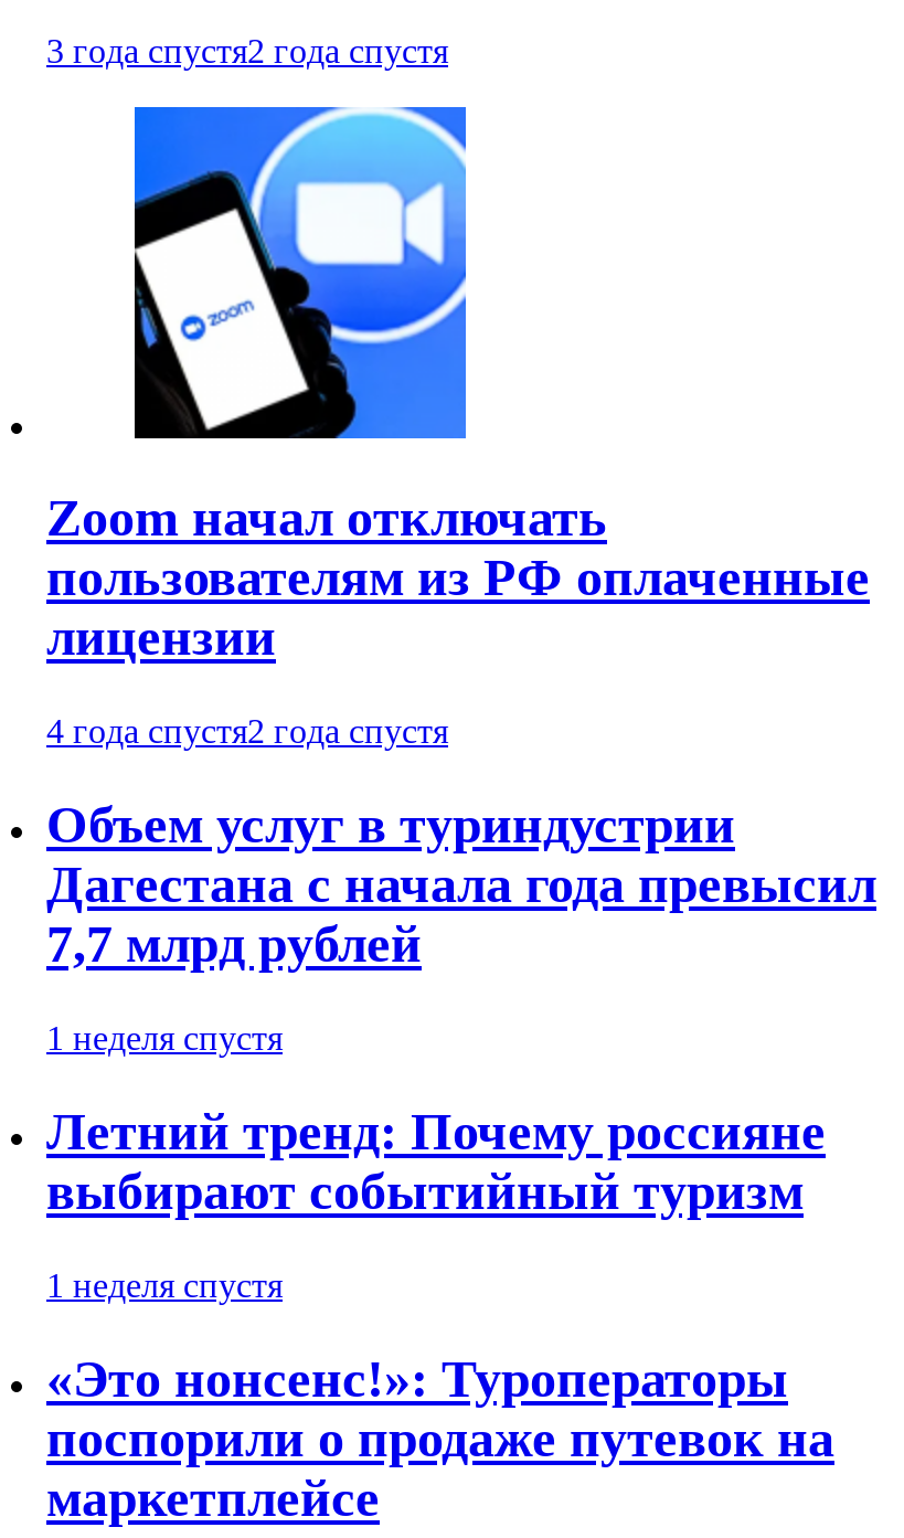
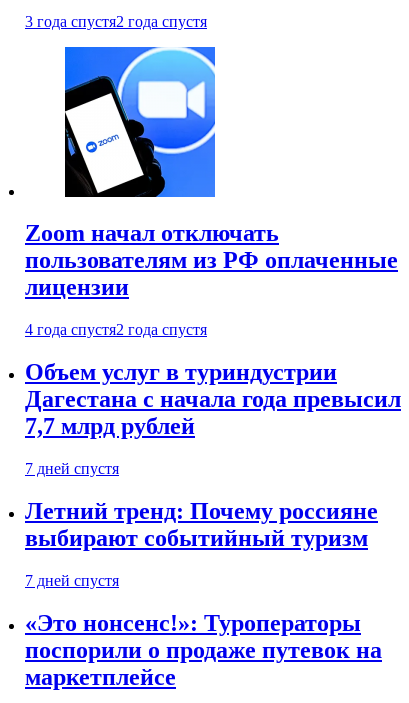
- 1 неделя спустя
+ 7 дней спустя

- 1 неделя спустя
+ 7 дней спустя
